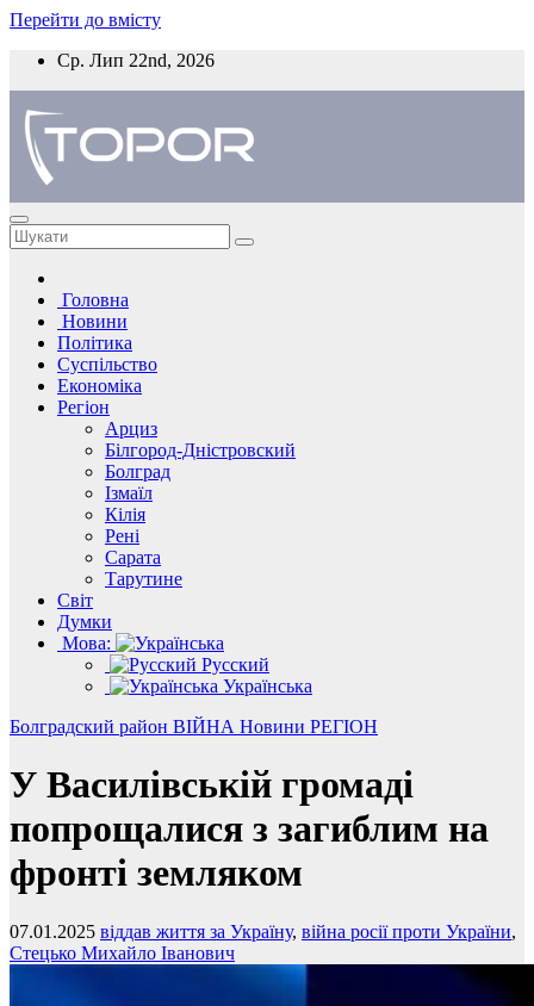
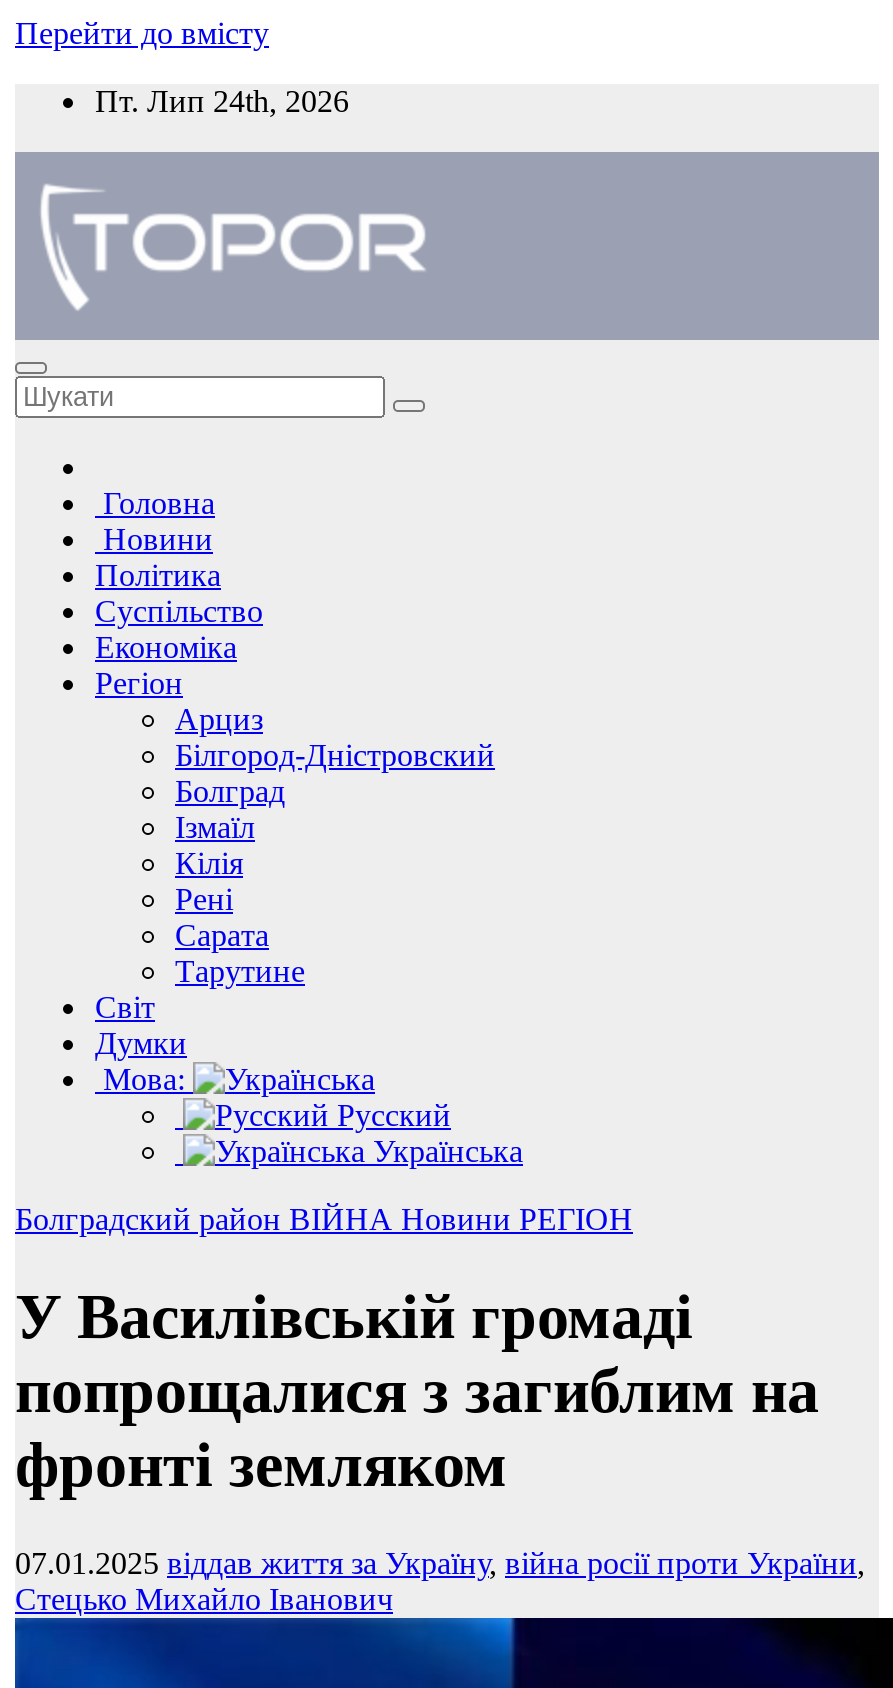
- Ср. Лип 22nd, 2026
+ Пт. Лип 24th, 2026
